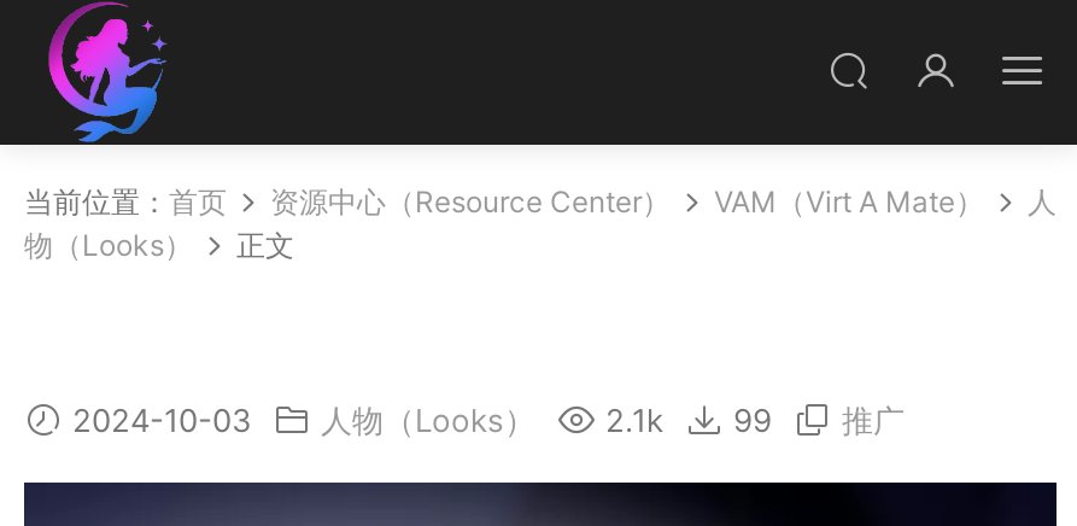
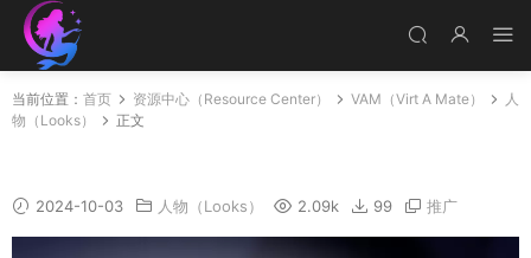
- 2024-10-03 人物（Looks） 2.1k 99 推广
+ 2024-10-03 人物（Looks） 2.09k 99 推广
